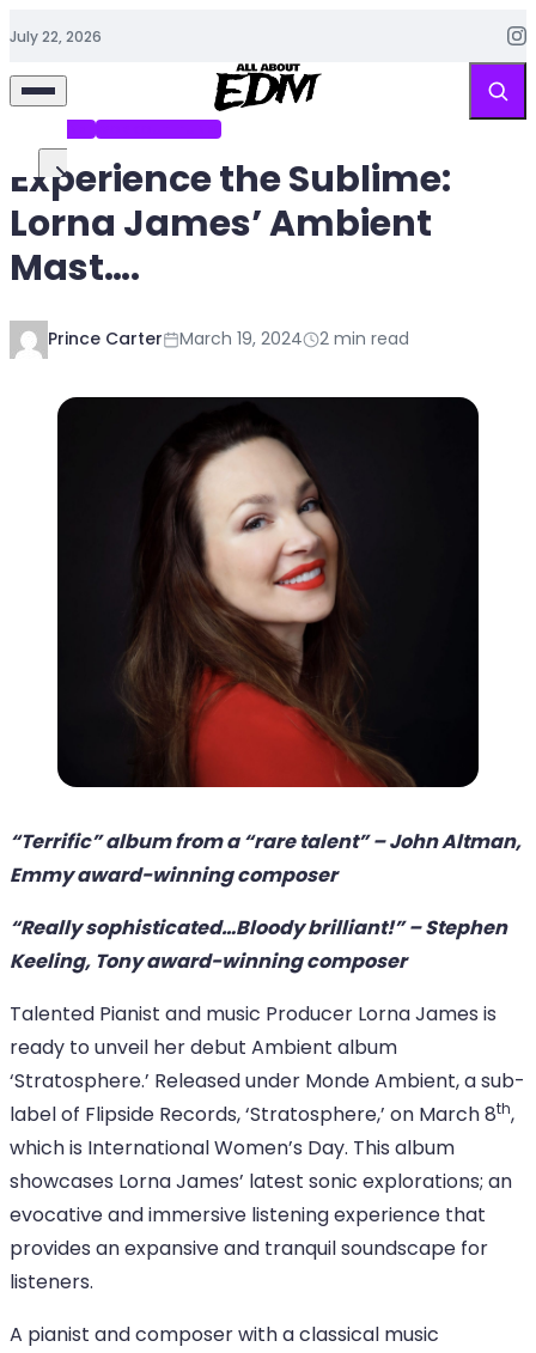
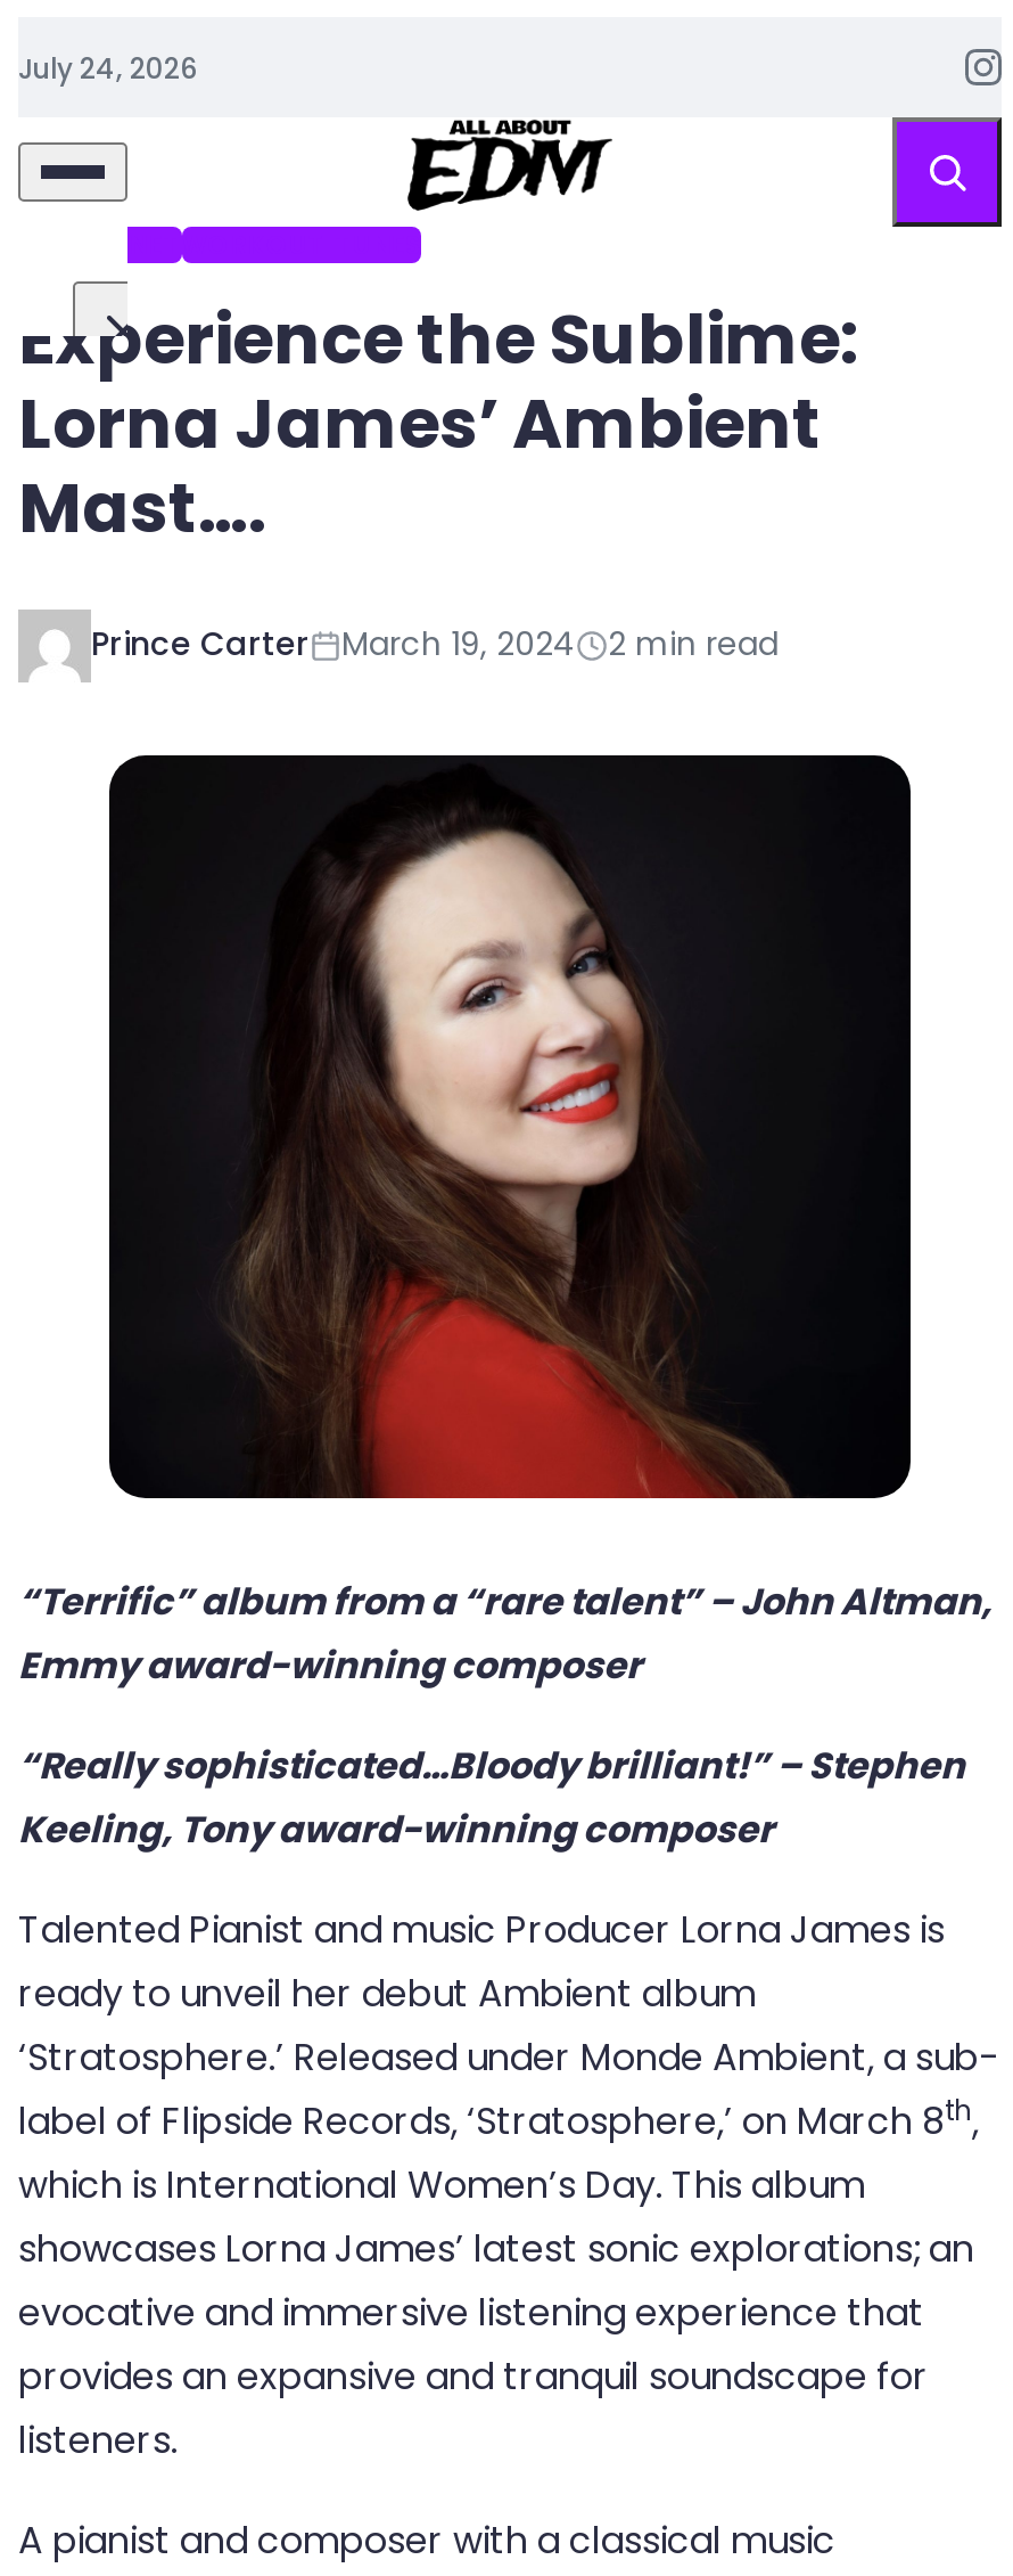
- July 22, 2026
+ July 24, 2026
